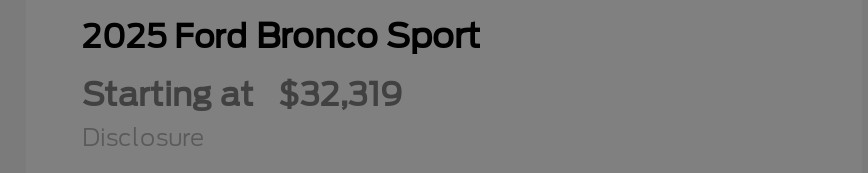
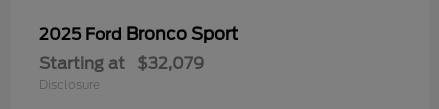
- Starting at $32,319
+ Starting at $32,079
